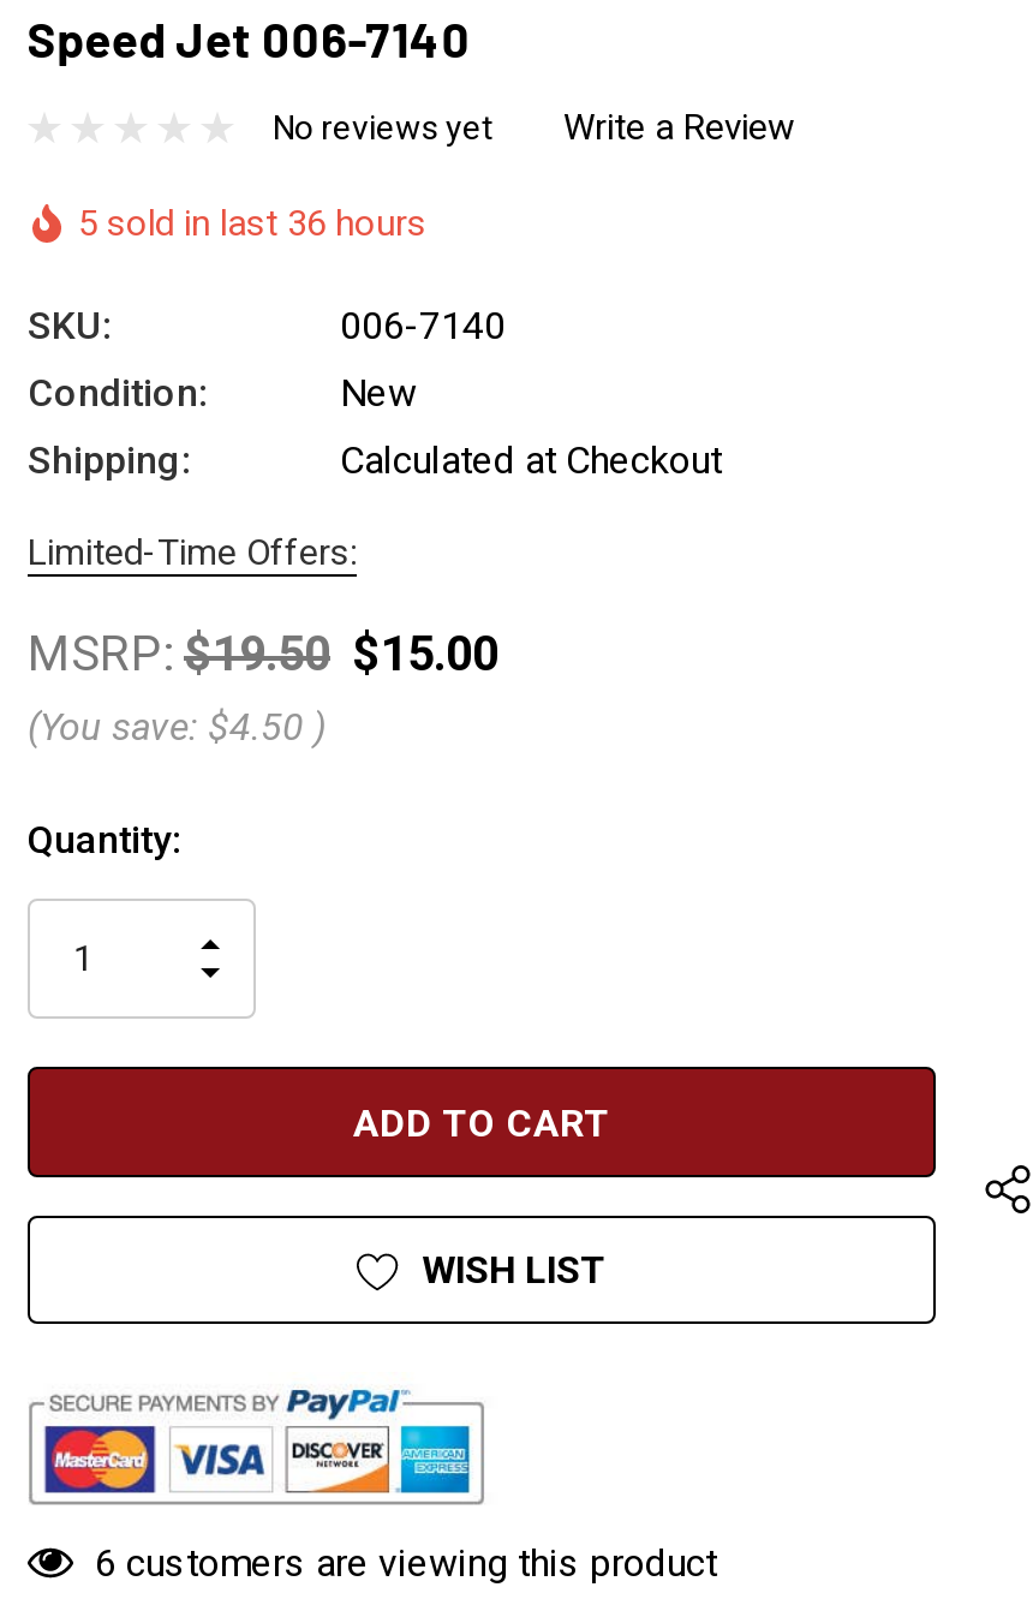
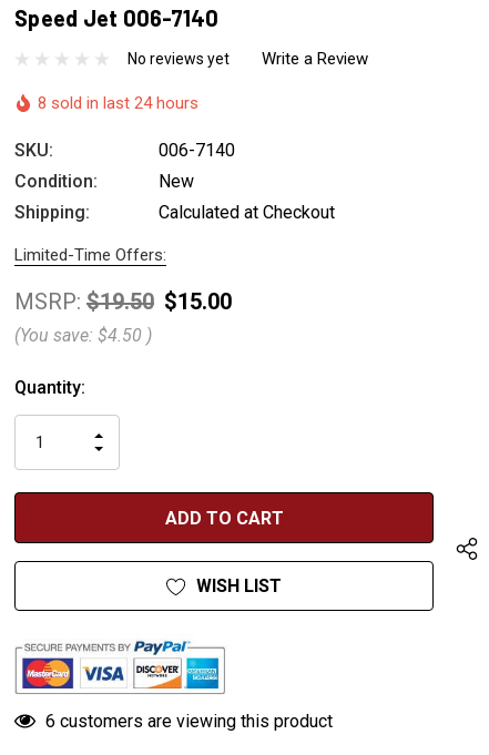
- 5 sold in last 36 hours
+ 8 sold in last 24 hours
